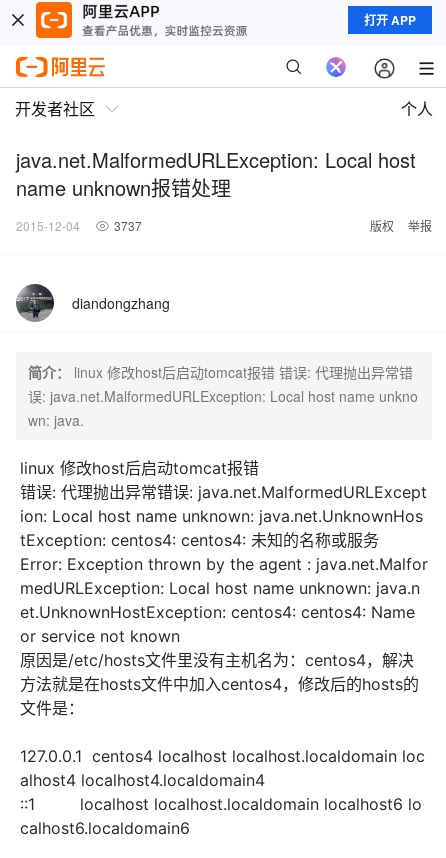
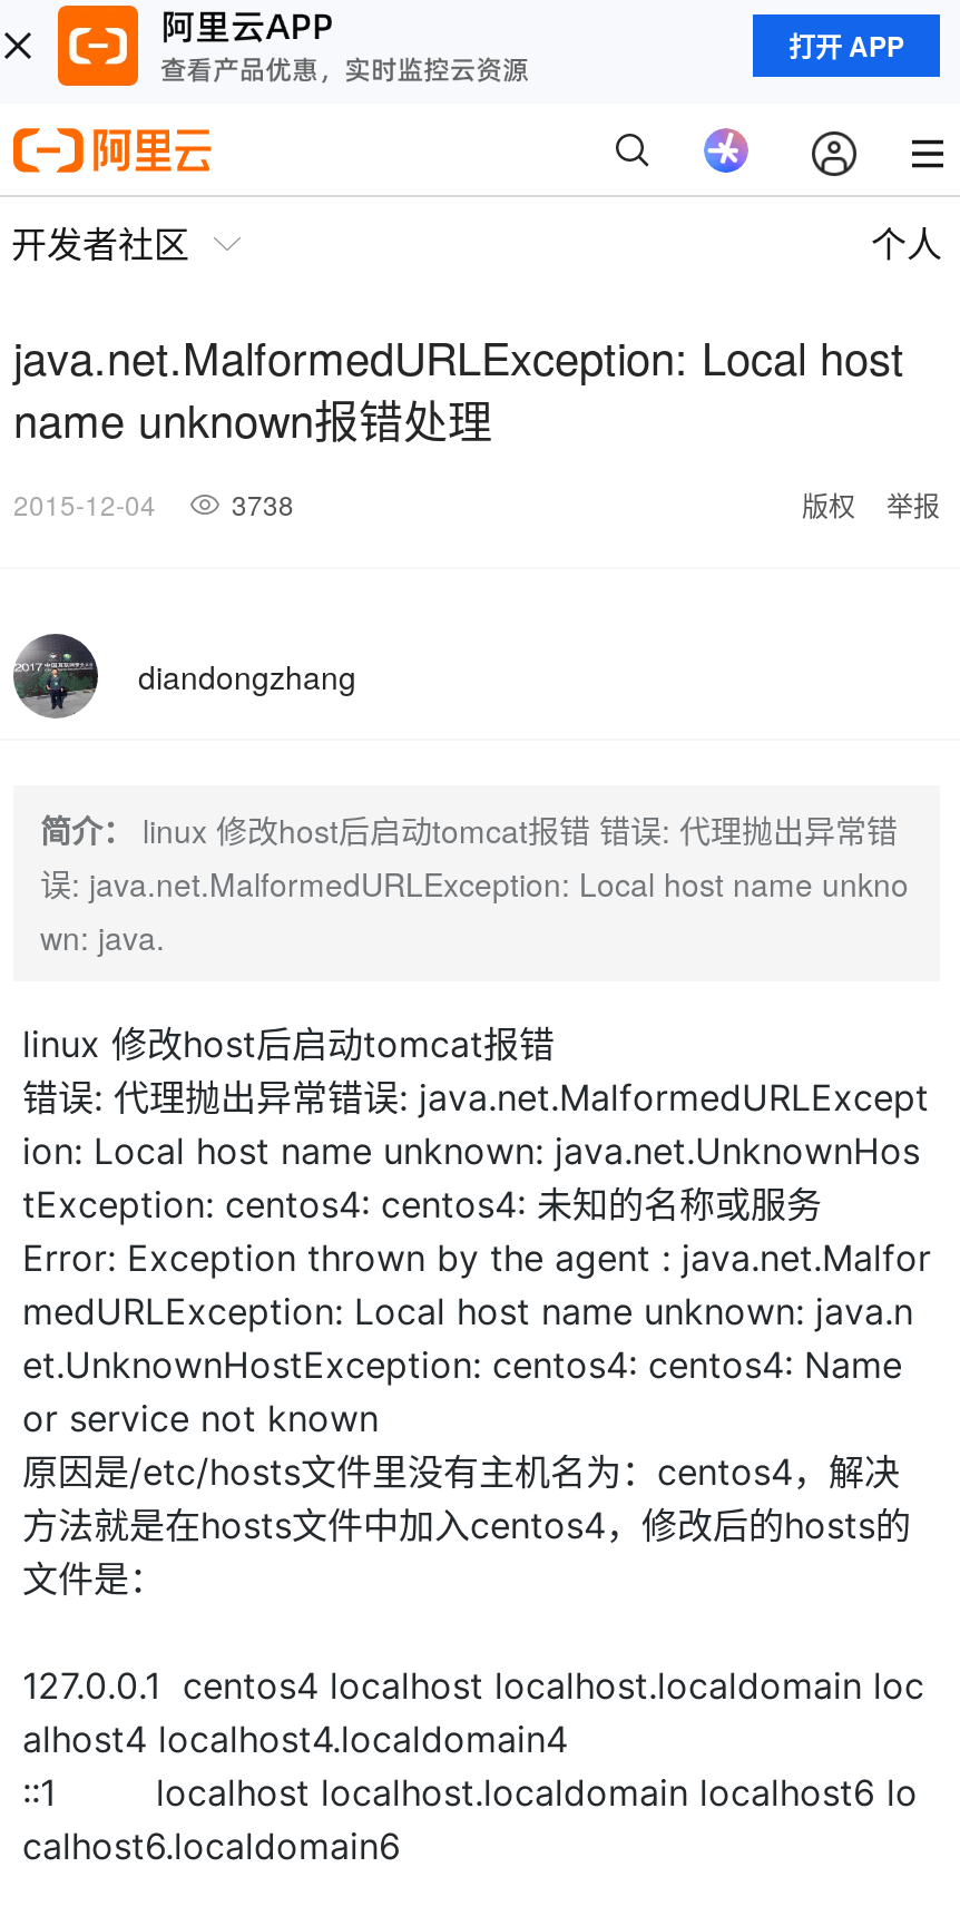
- 2015-12-04 3737
+ 2015-12-04 3738
